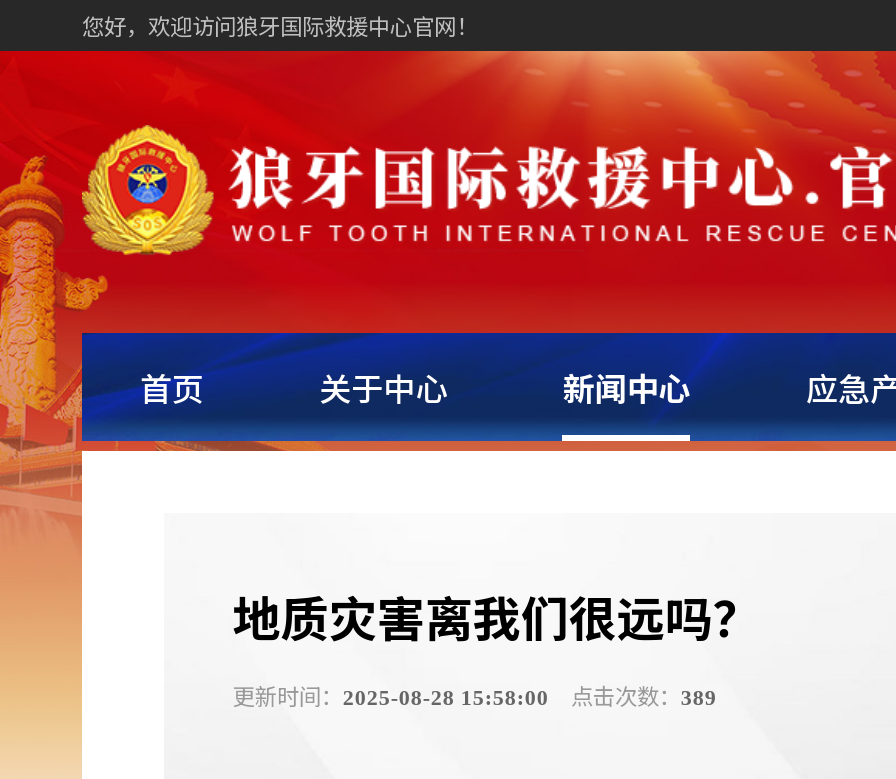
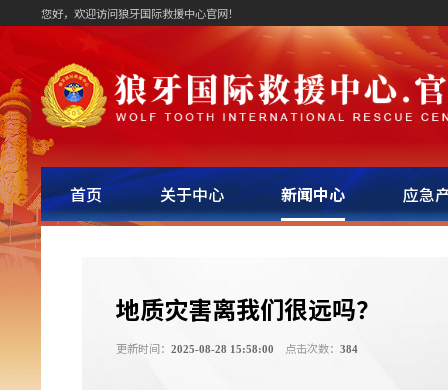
- 更新时间：2025-08-28 15:58:00 点击次数：389
+ 更新时间：2025-08-28 15:58:00 点击次数：384
